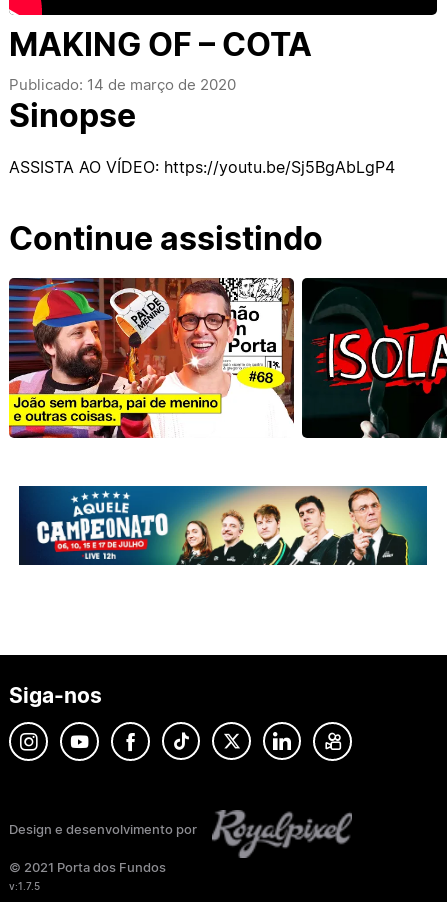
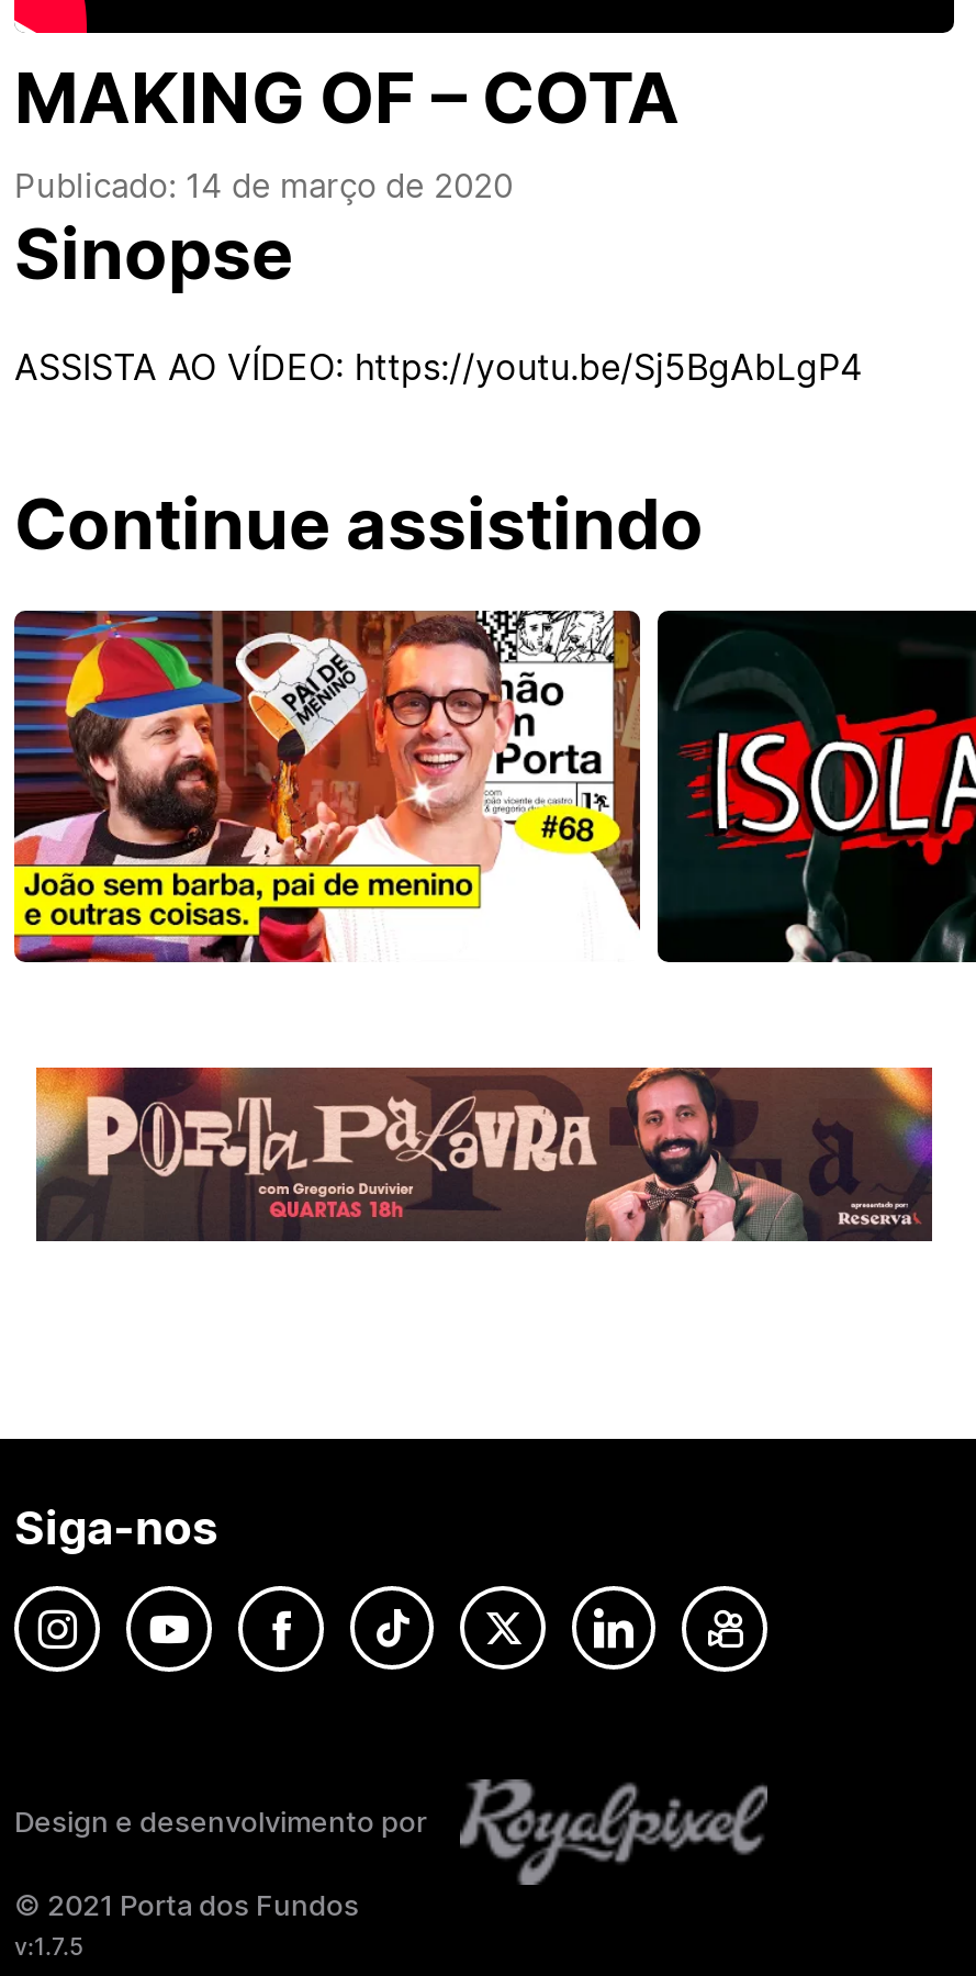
- [image]
+ [image]
